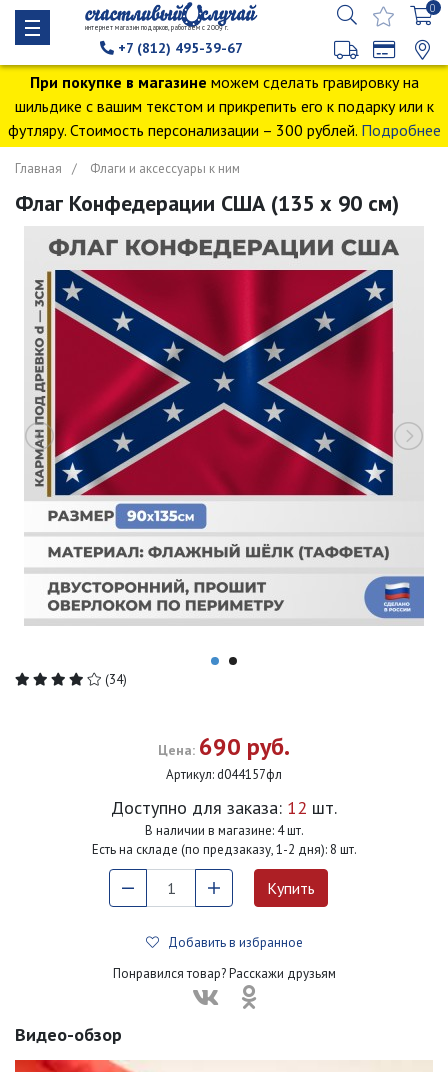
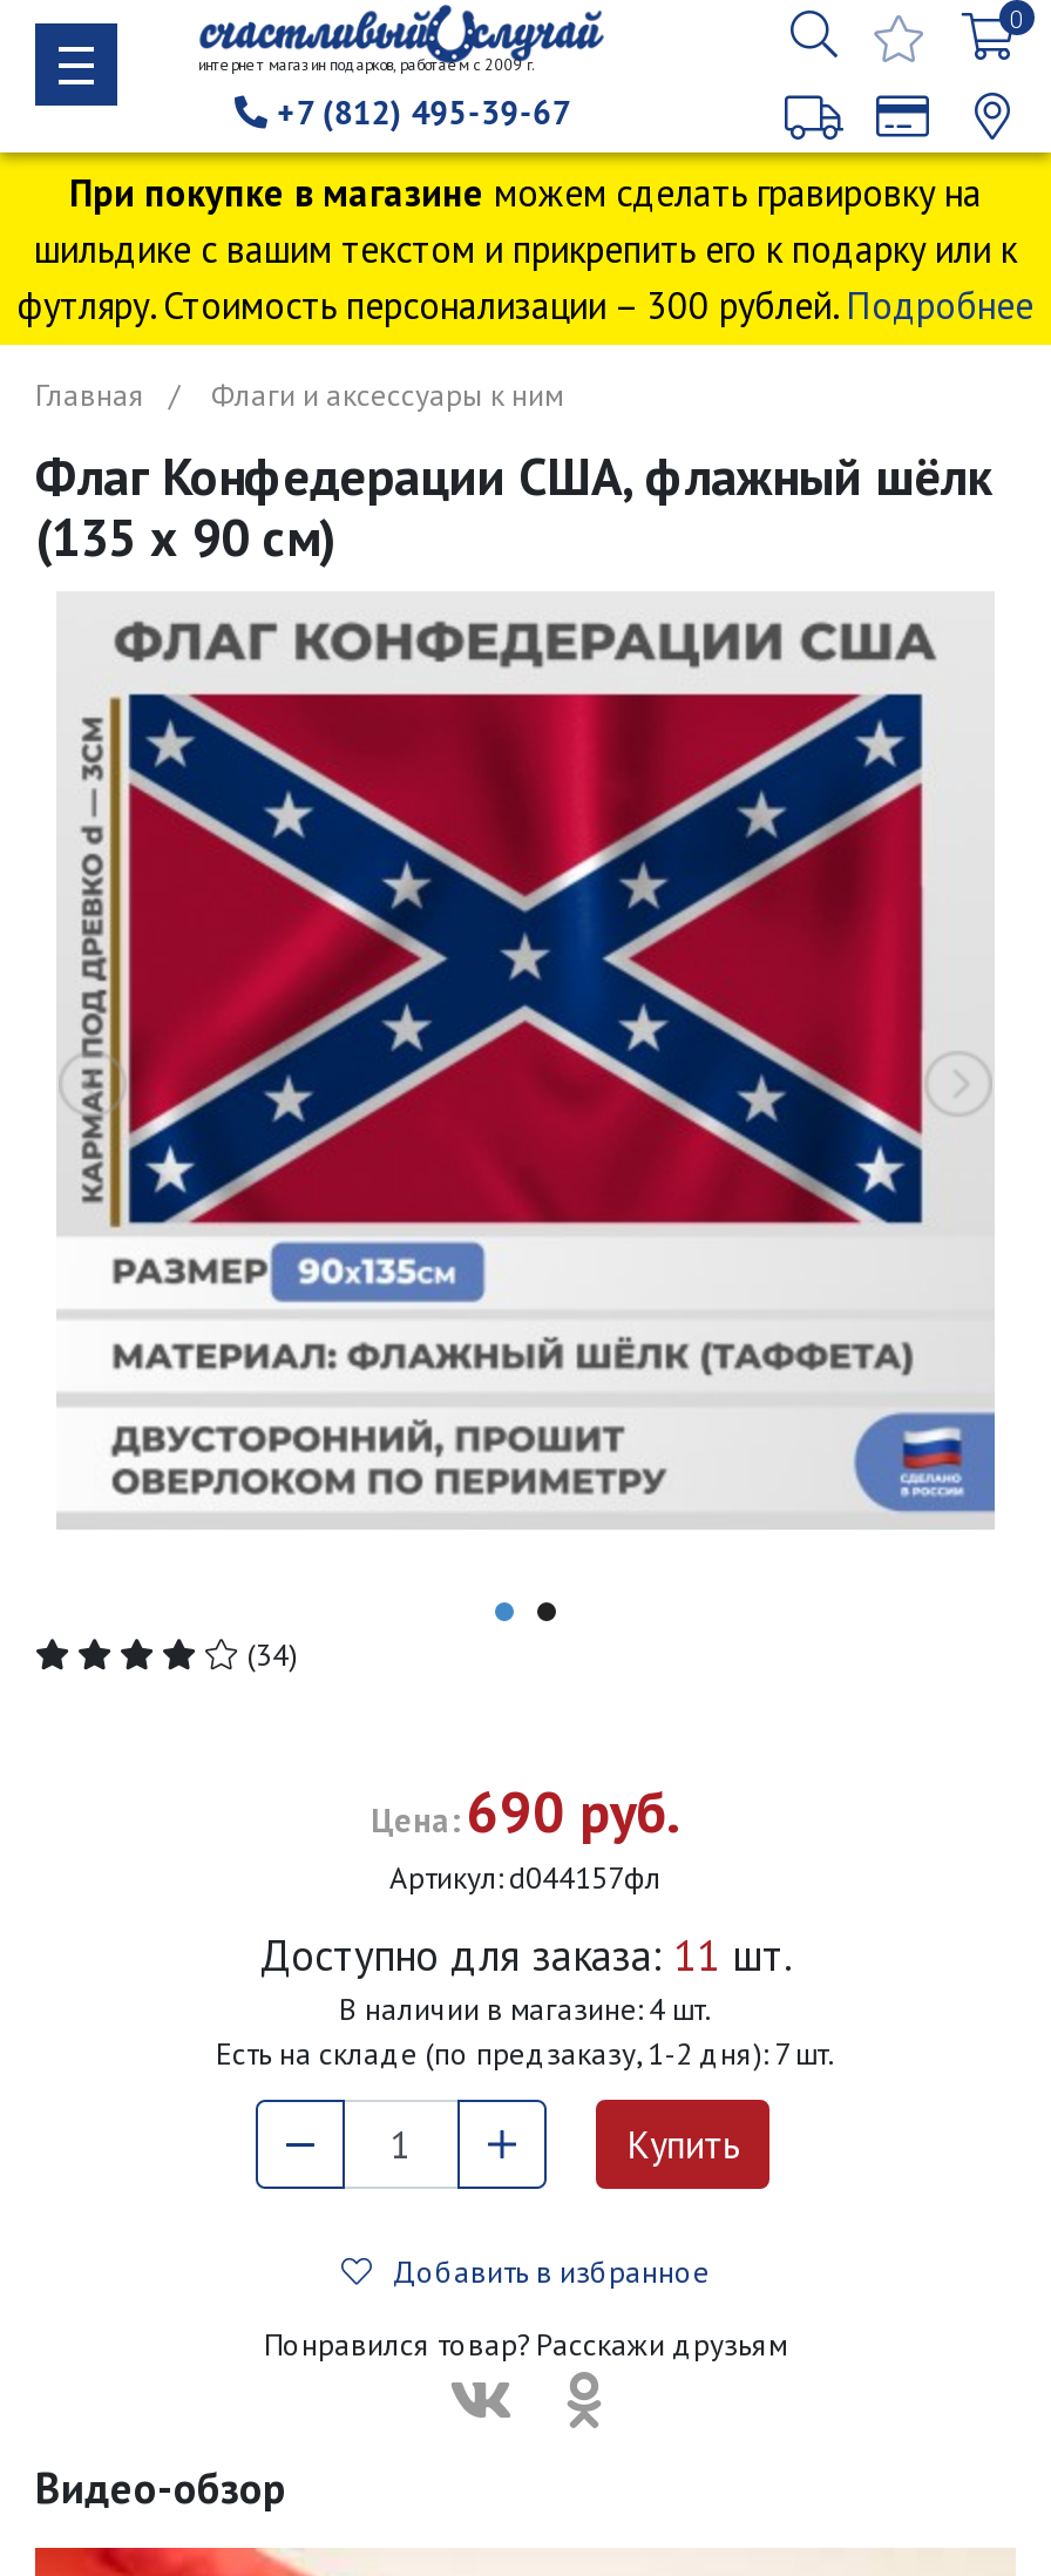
- Флаг Конфедерации США (135 х 90 см)
+ Флаг Конфедерации США, флажный шёлк
+ (135 х 90 см)

- Доступно для заказа: 12 шт.
+ Доступно для заказа: 11 шт.

- Есть на складе (по предзаказу, 1-2 дня): 8 шт.
+ Есть на складе (по предзаказу, 1-2 дня): 7 шт.
